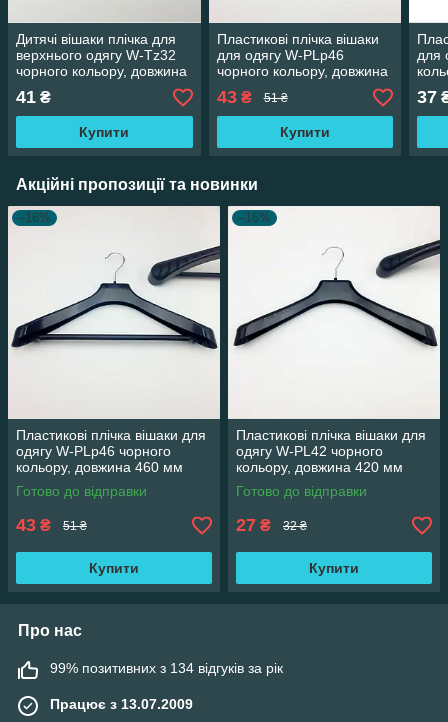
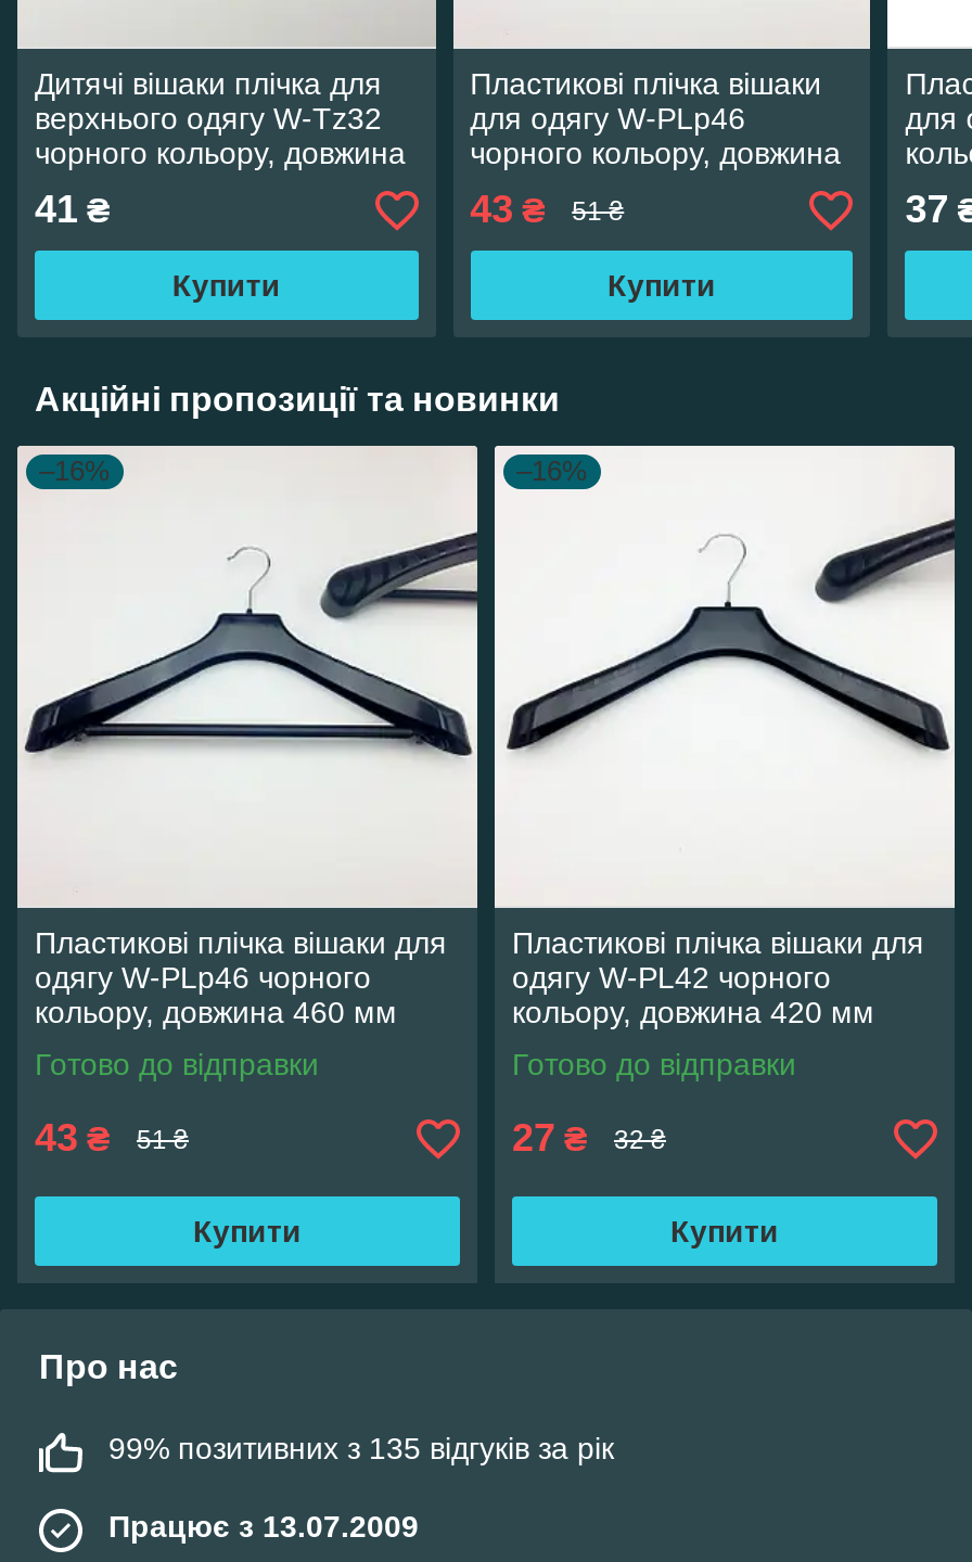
- 99% позитивних з 134 відгуків за рік
+ 99% позитивних з 135 відгуків за рік
